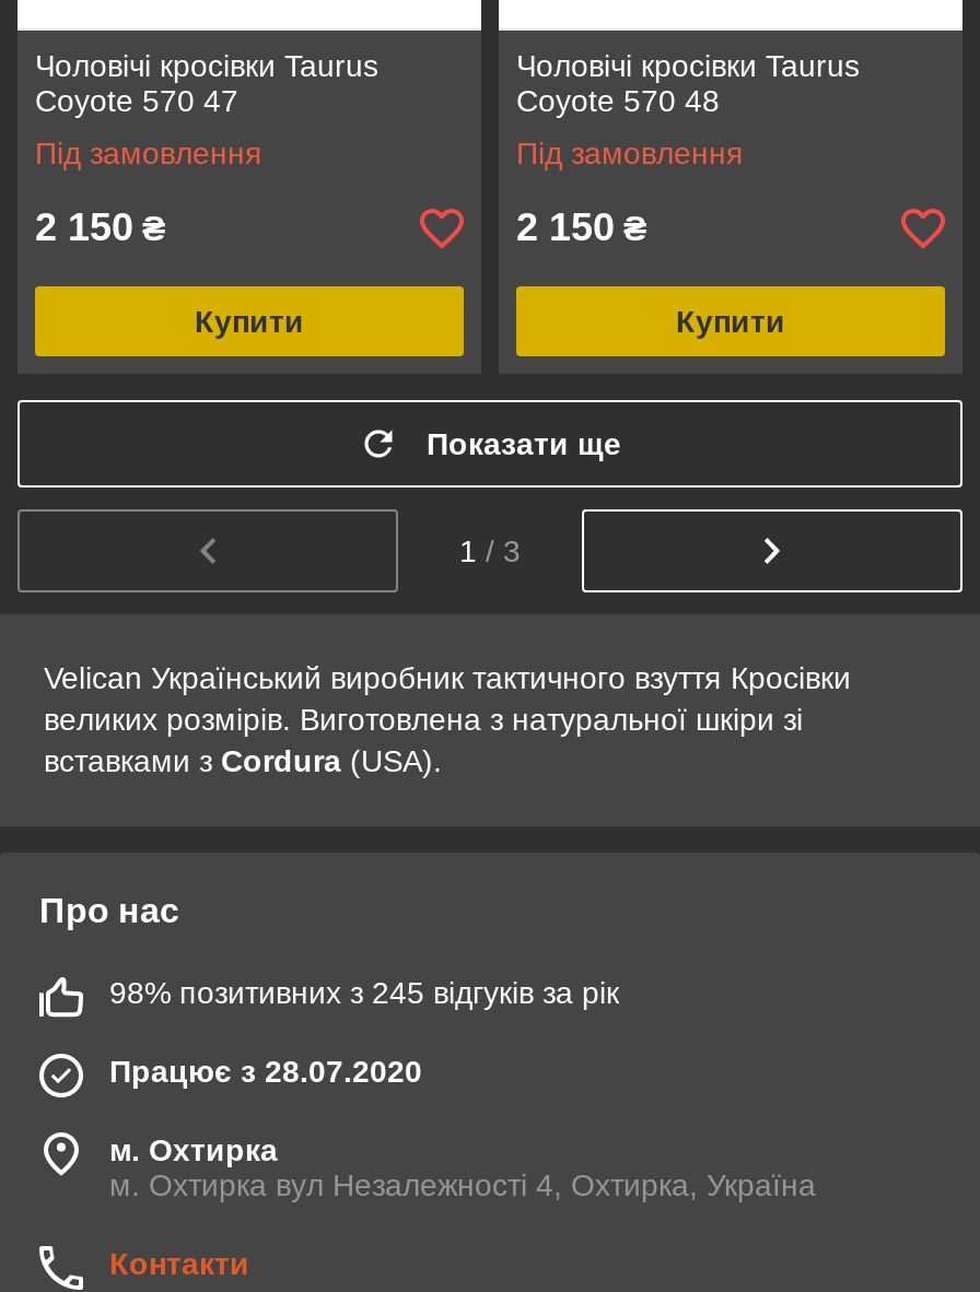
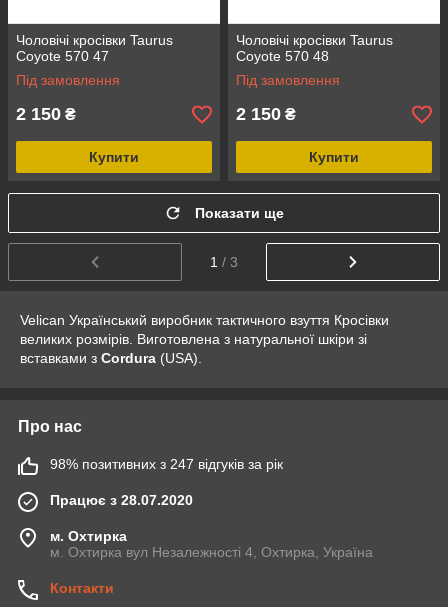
- 98% позитивних з 245 відгуків за рік
+ 98% позитивних з 247 відгуків за рік
